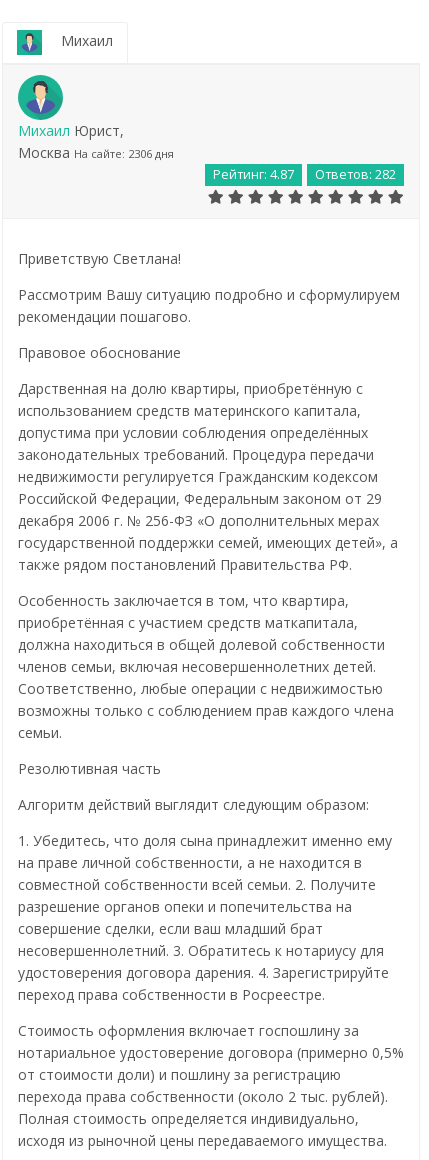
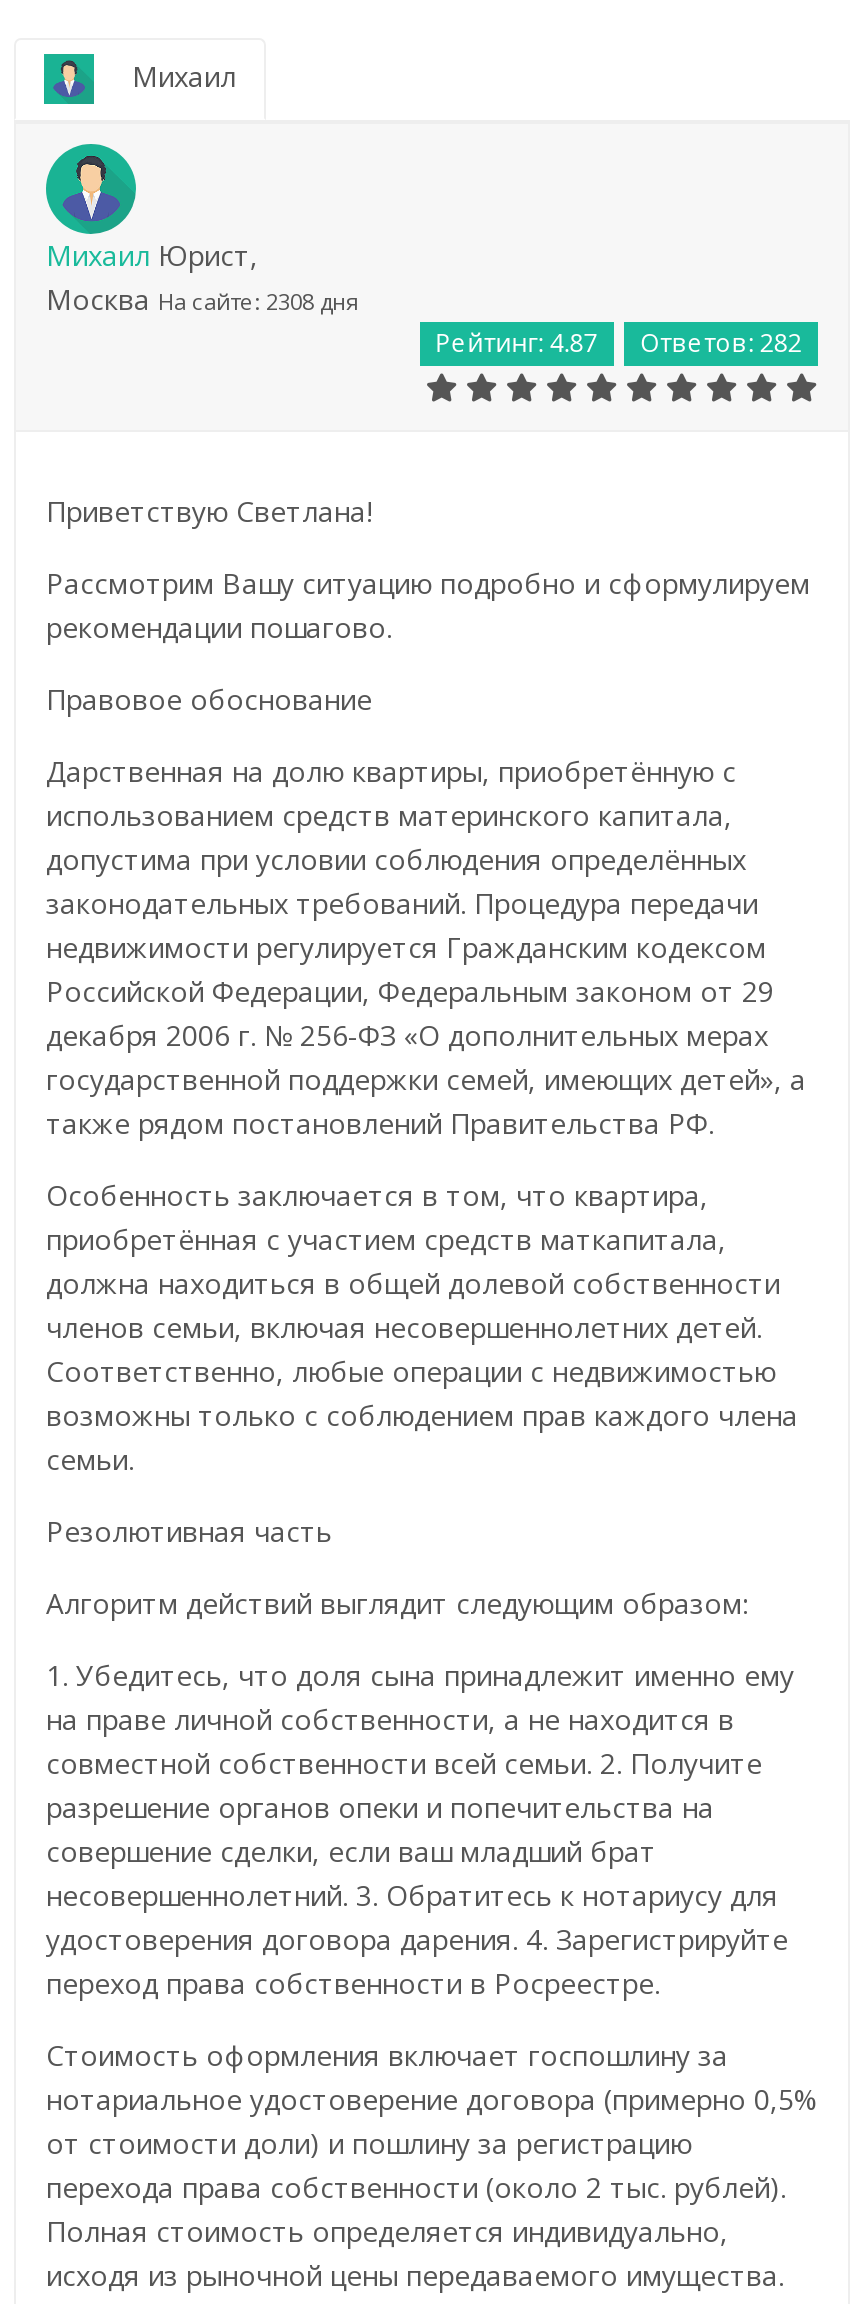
- Москва На сайте: 2306 дня
+ Москва На сайте: 2308 дня
